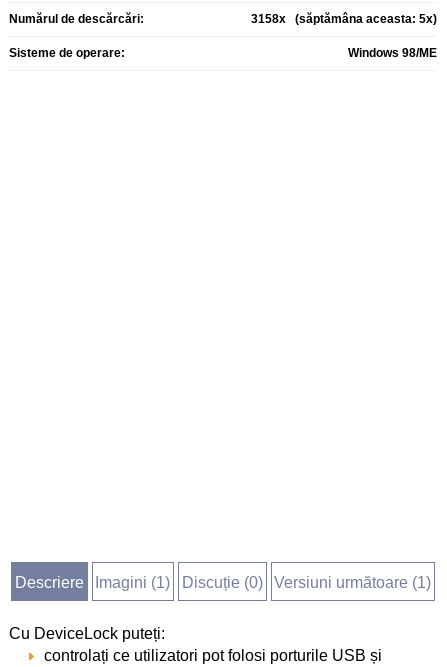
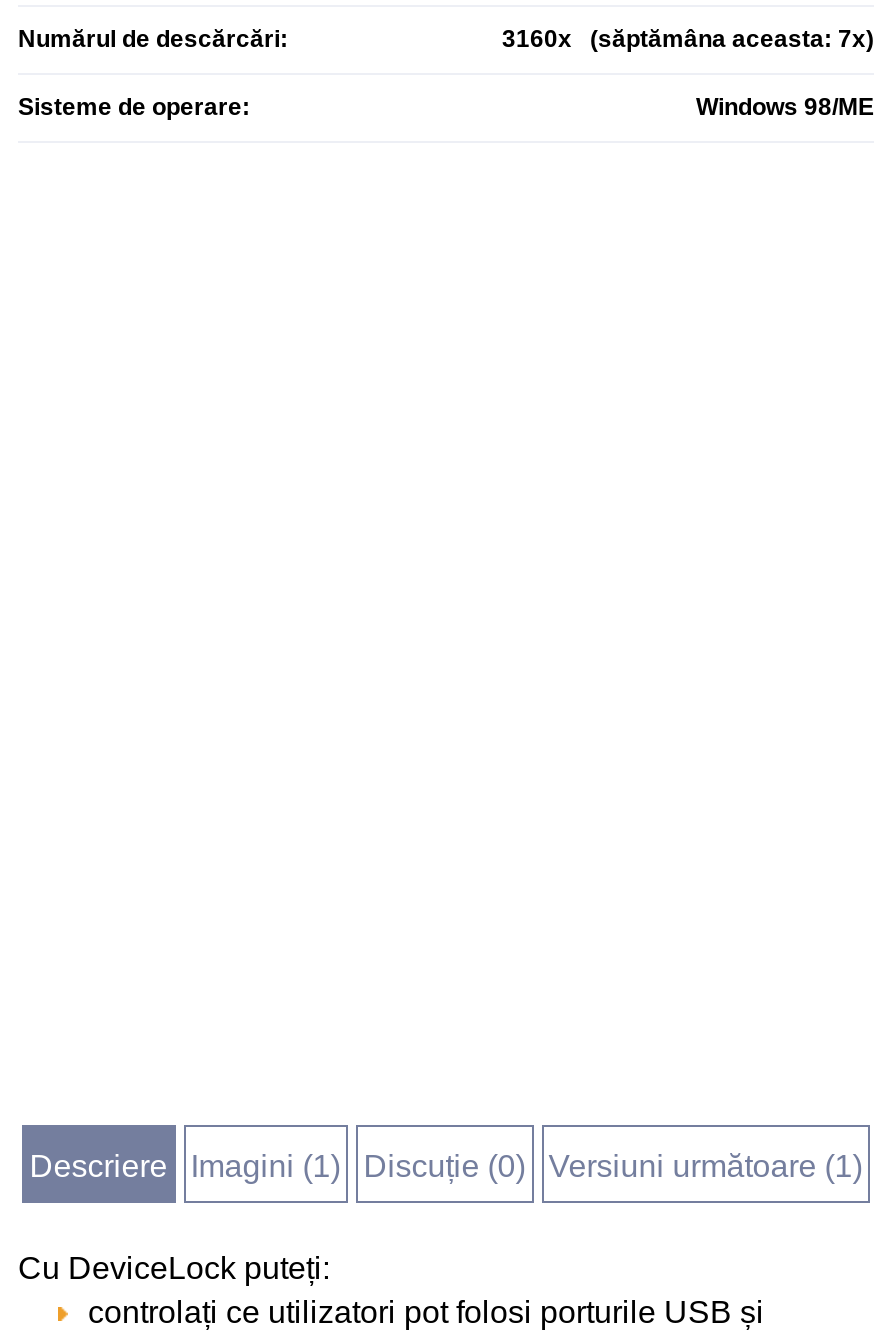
- 3158x (săptămâna aceasta: 5x)
+ 3160x (săptămâna aceasta: 7x)
